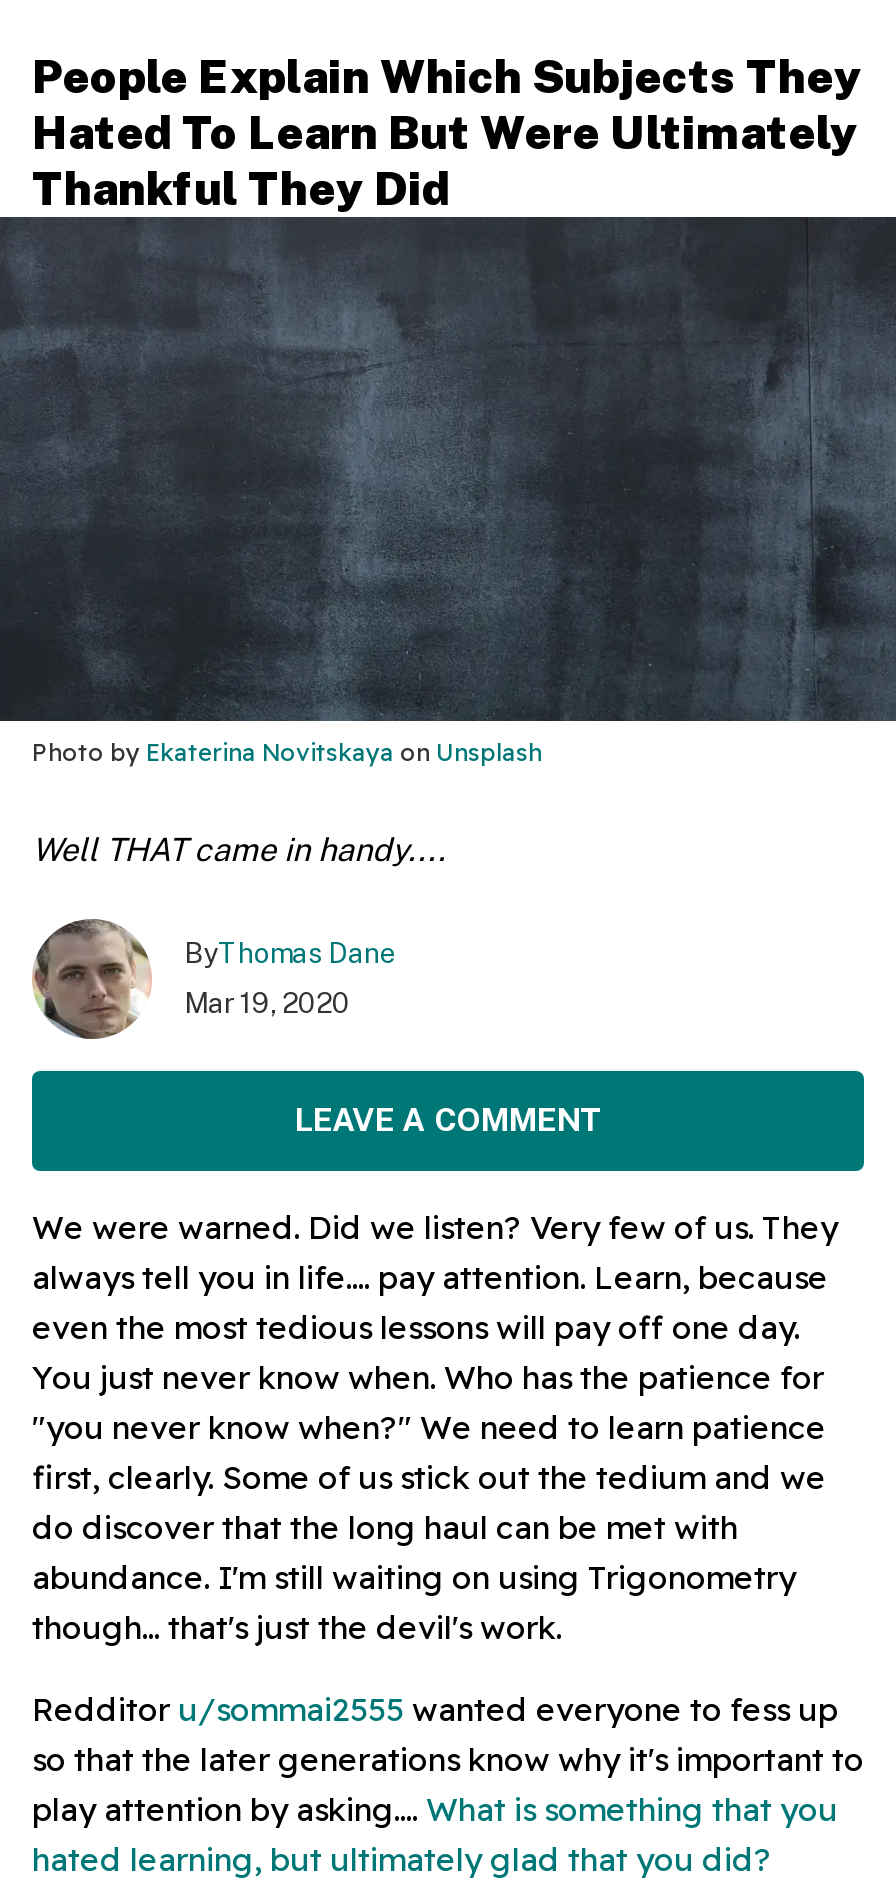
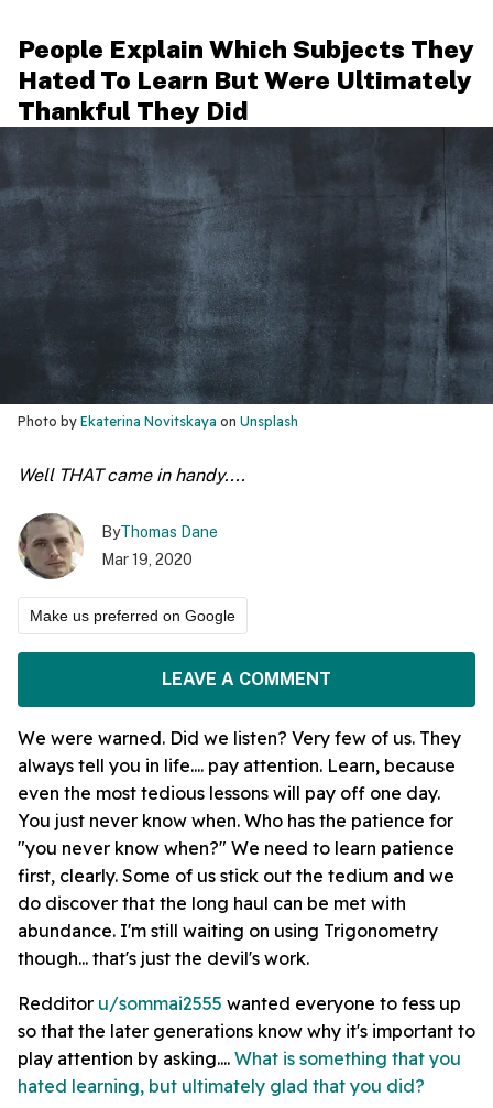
+ Make us preferred on Google
